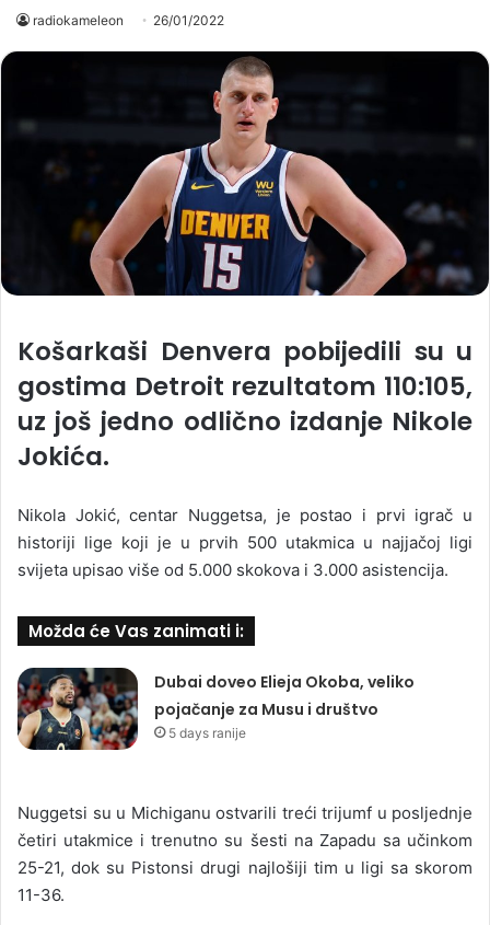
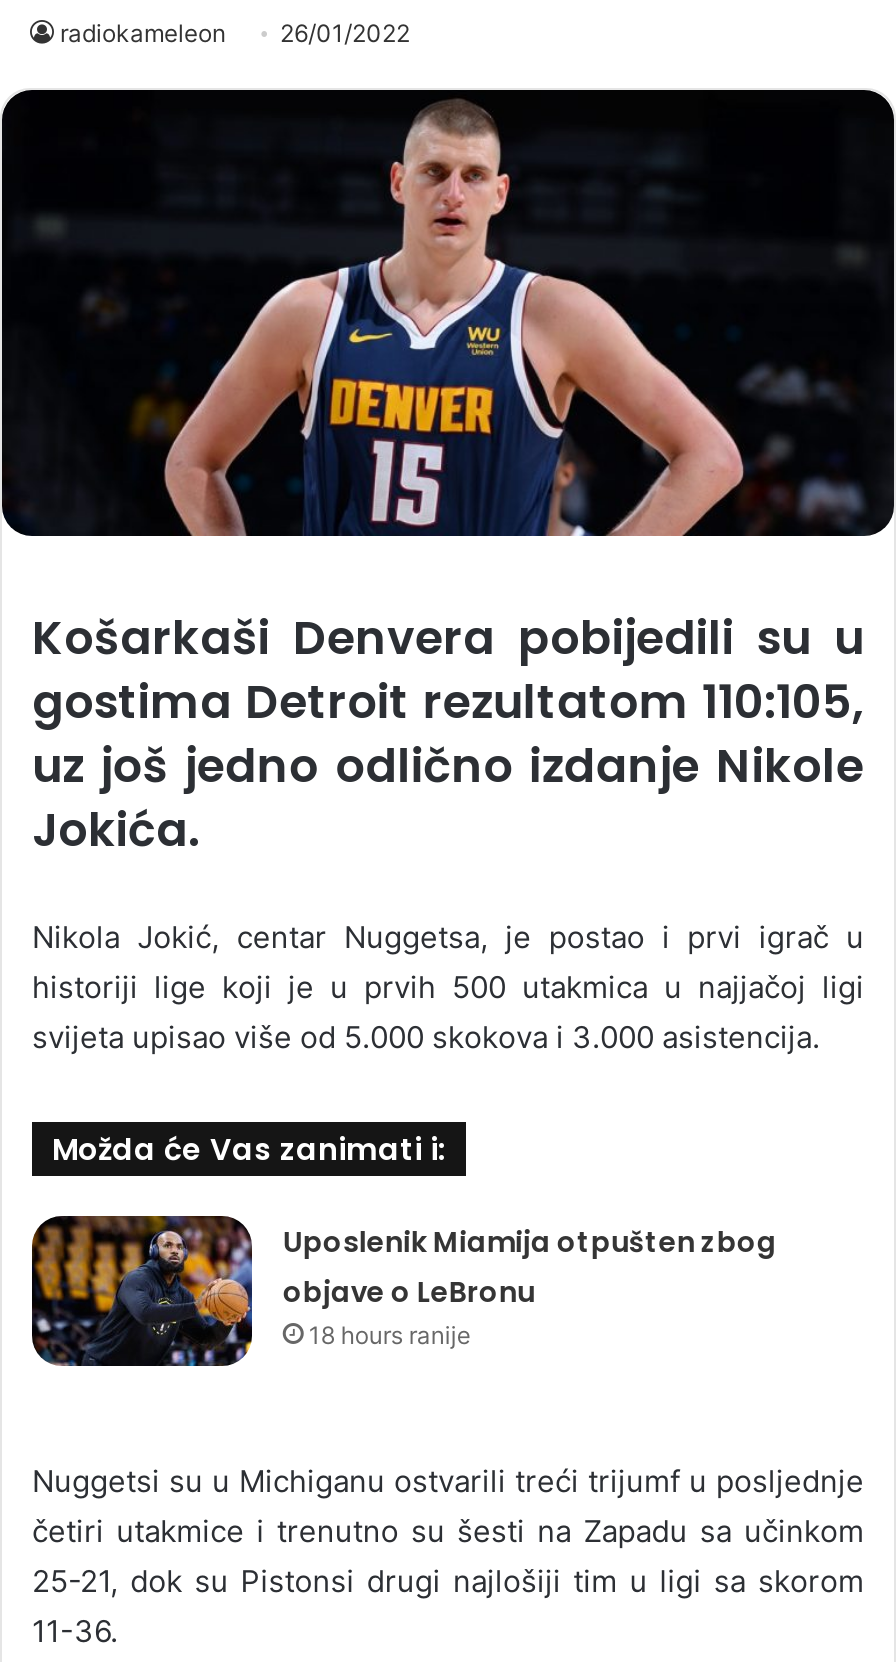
- [image]
- Dubai doveo Elieja Okoba, veliko
- pojačanje za Musu i društvo
- 5 days ranije
+ [image]
+ Uposlenik Miamija otpušten zbog
+ objave o LeBronu
+ 18 hours ranije
